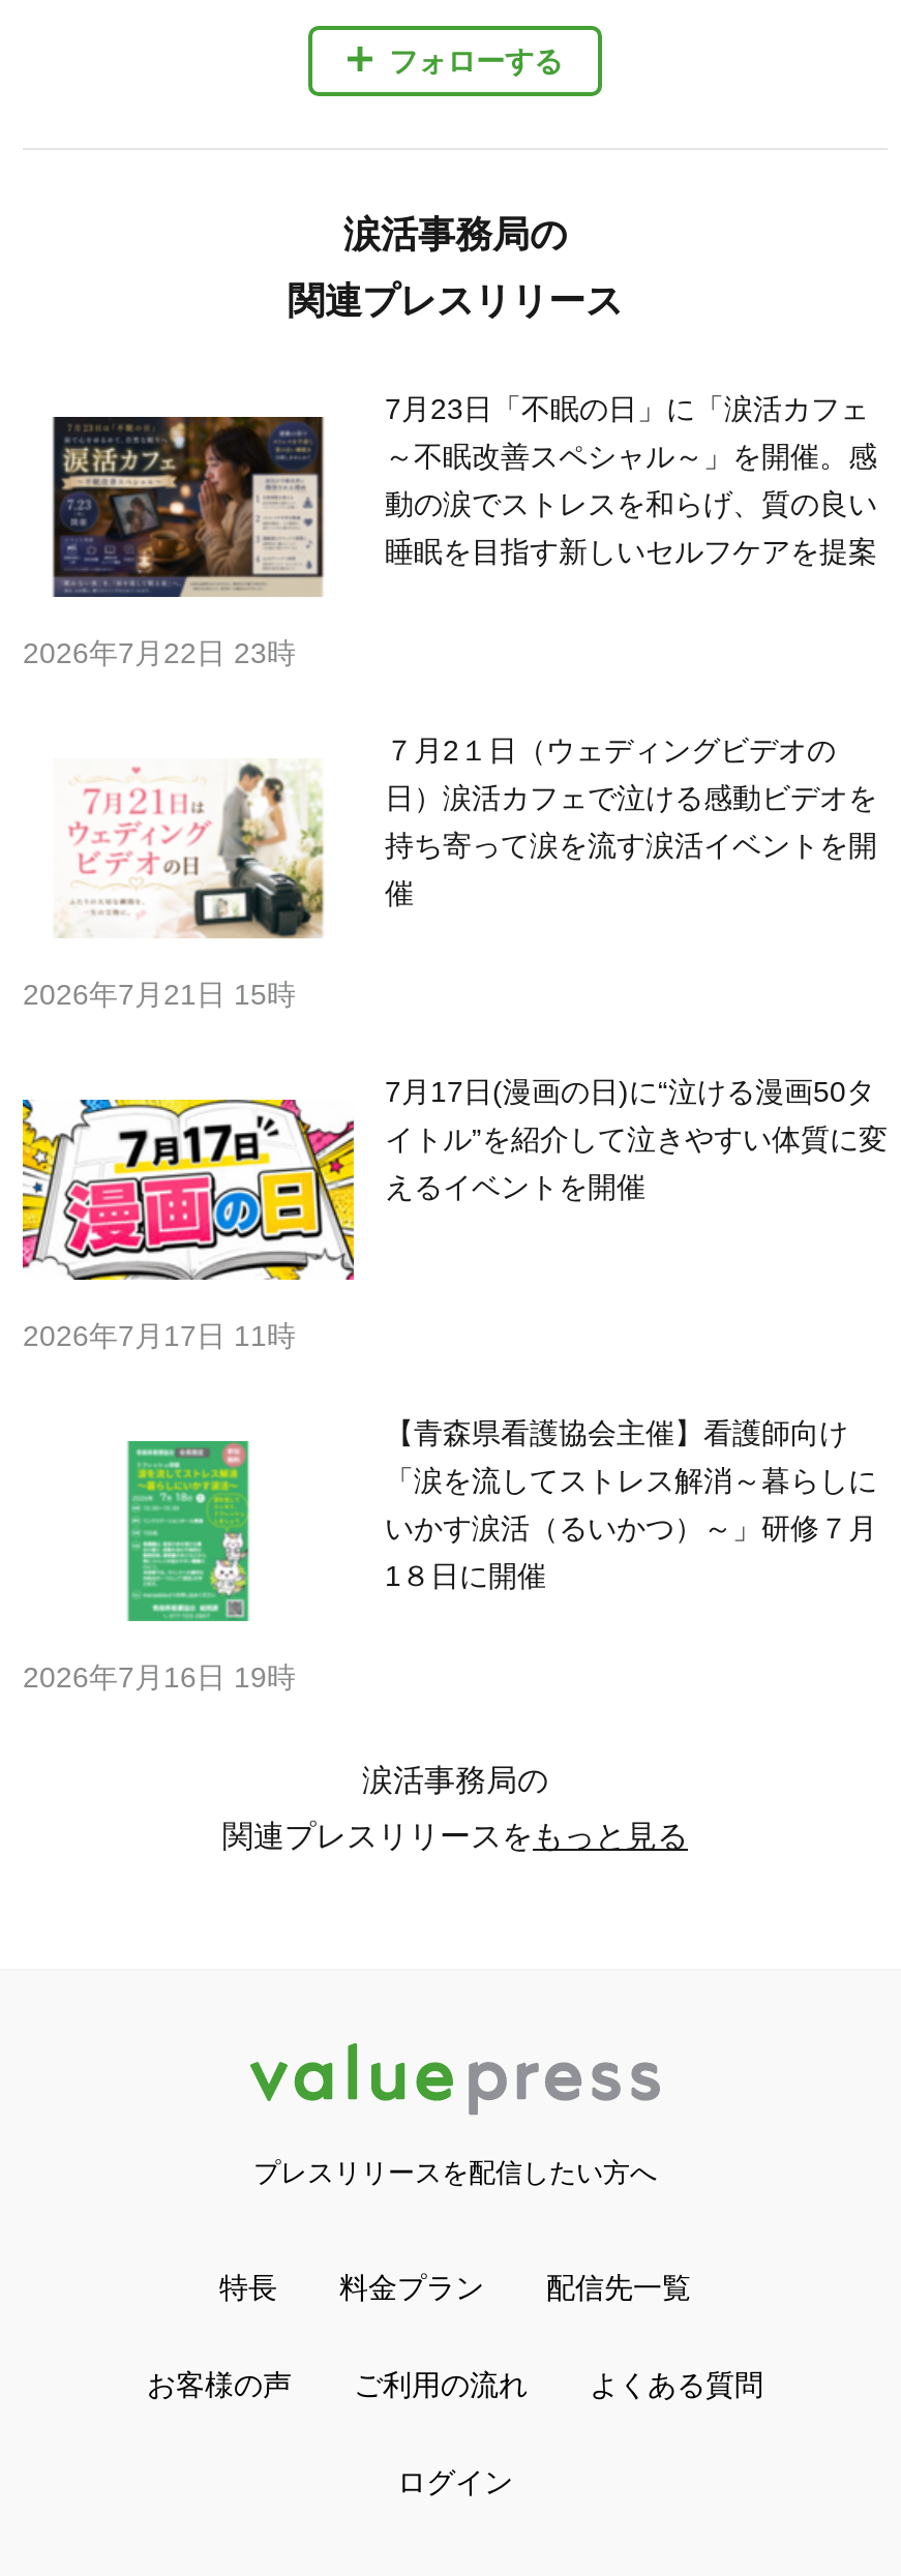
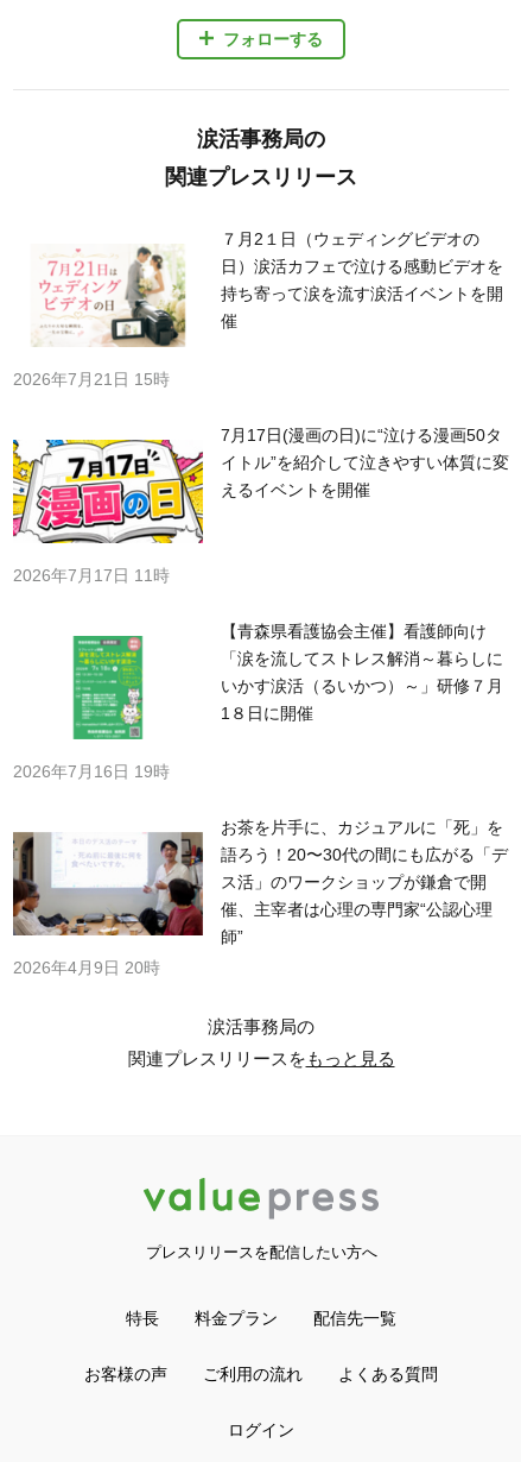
- [image]
- 7月23日「不眠の日」に「涙活カフェ
- ～不眠改善スペシャル～」を開催。感
- 動の涙でストレスを和らげ、質の良い
- 睡眠を目指す新しいセルフケアを提案
- 2026年7月22日 23時

moved up: [image] | ７月2１日（ウェディングビデオの | 日）涙活カフェで泣ける感動ビデオを | ... | 1８日に開催 | 2026年7月16日 19時

+ [image]
+ お茶を片手に、カジュアルに「死」を
+ 語ろう！20〜30代の間にも広がる「デ
+ ス活」のワークショップが鎌倉で開
+ 催、主宰者は心理の専門家“公認心理
+ 師”
+ 2026年4月9日 20時
